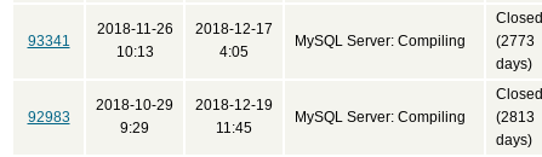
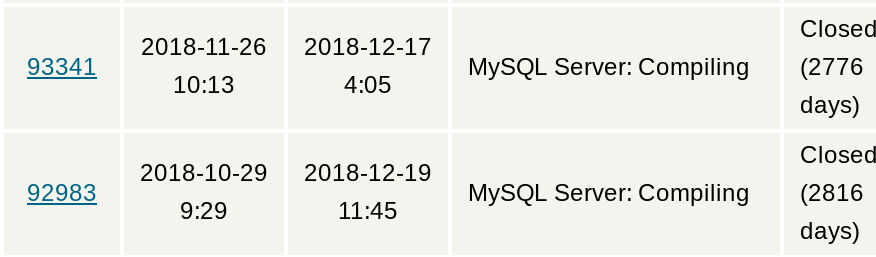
- MySQL Server: Compiling (2773
+ MySQL Server: Compiling (2776

- MySQL Server: Compiling (2813
+ MySQL Server: Compiling (2816
